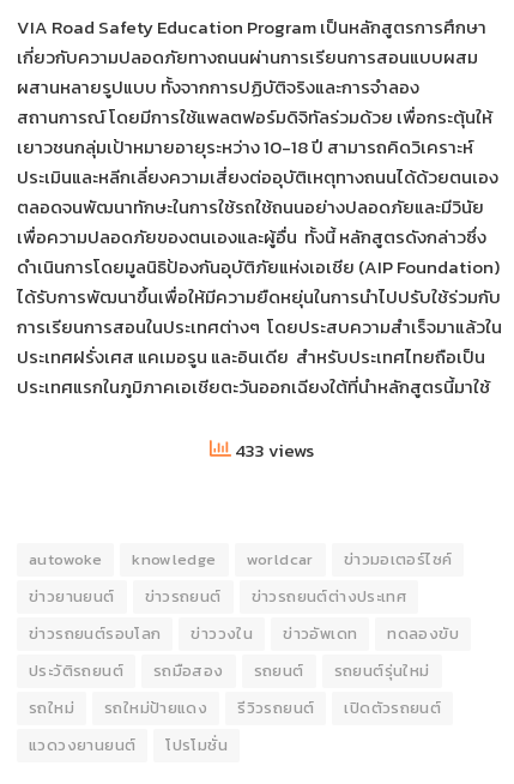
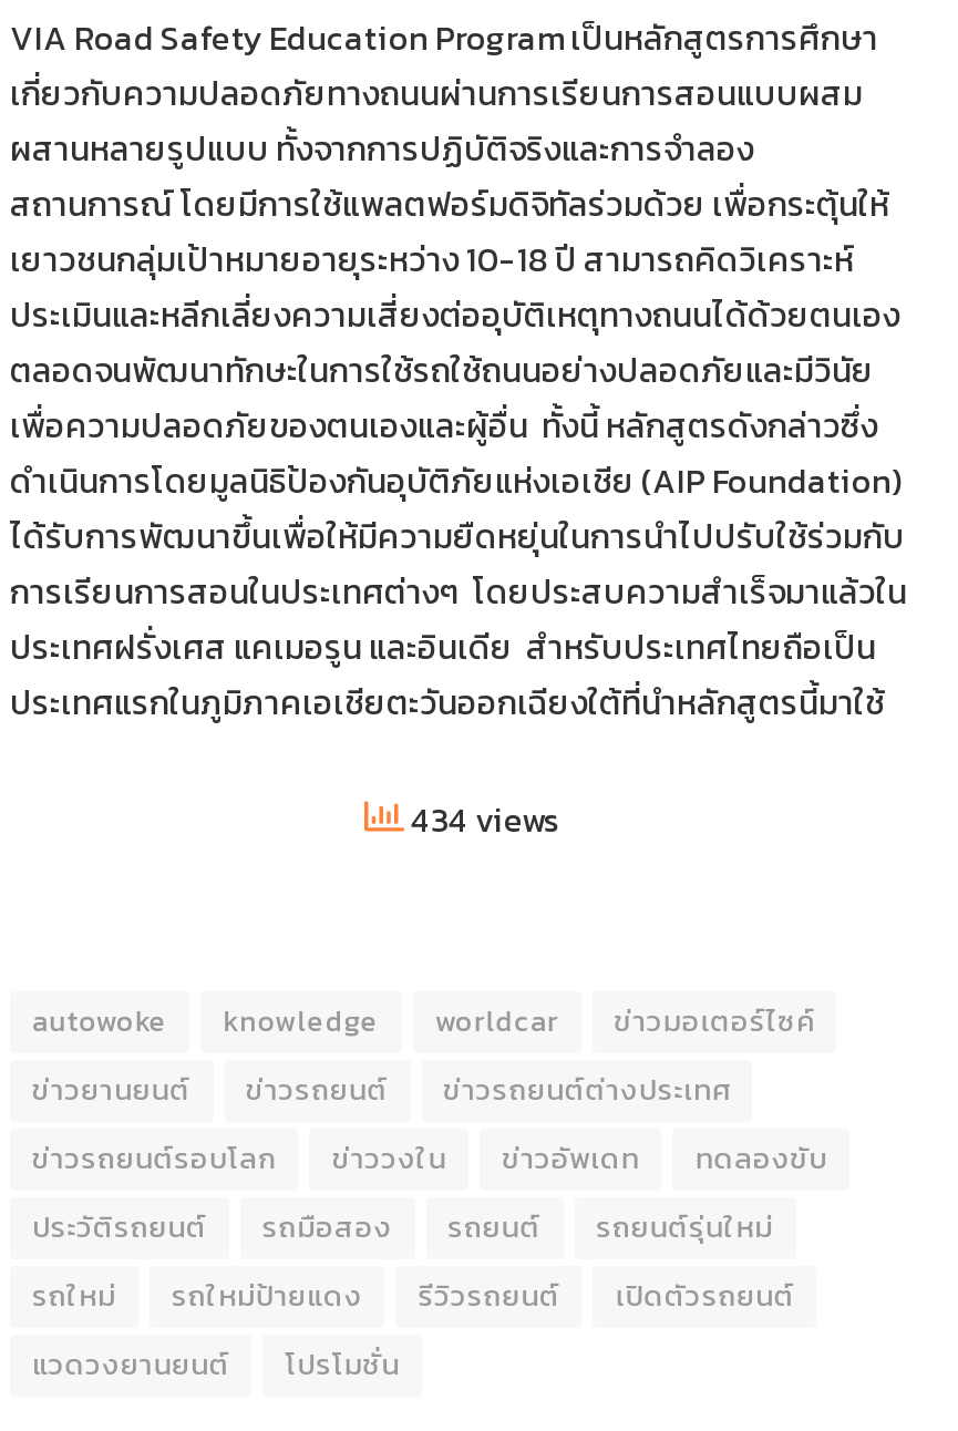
- 433 views
+ 434 views
